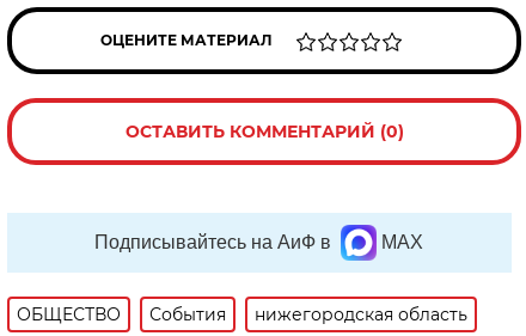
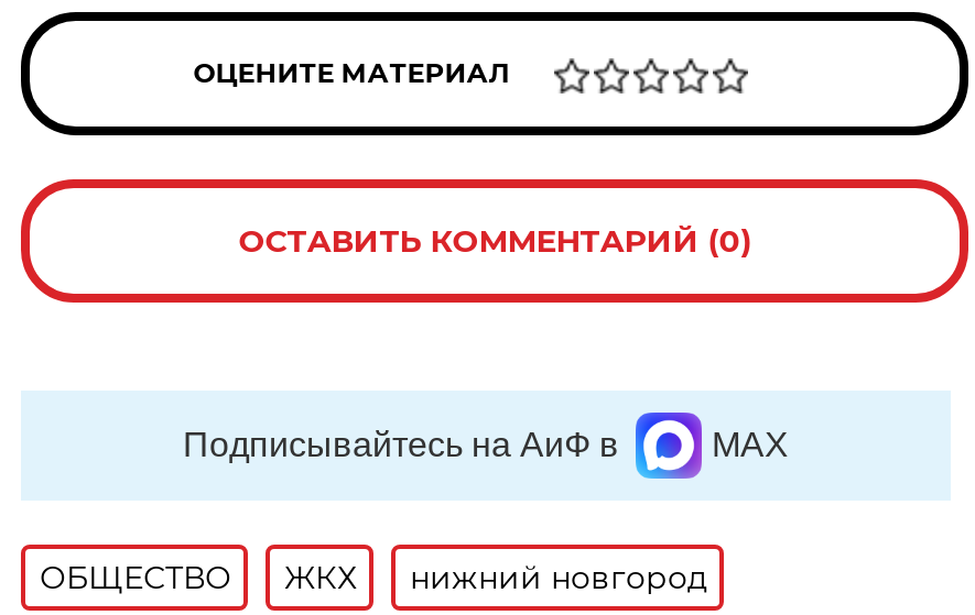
- События
- нижегородская область
+ ЖКХ
+ нижний новгород
